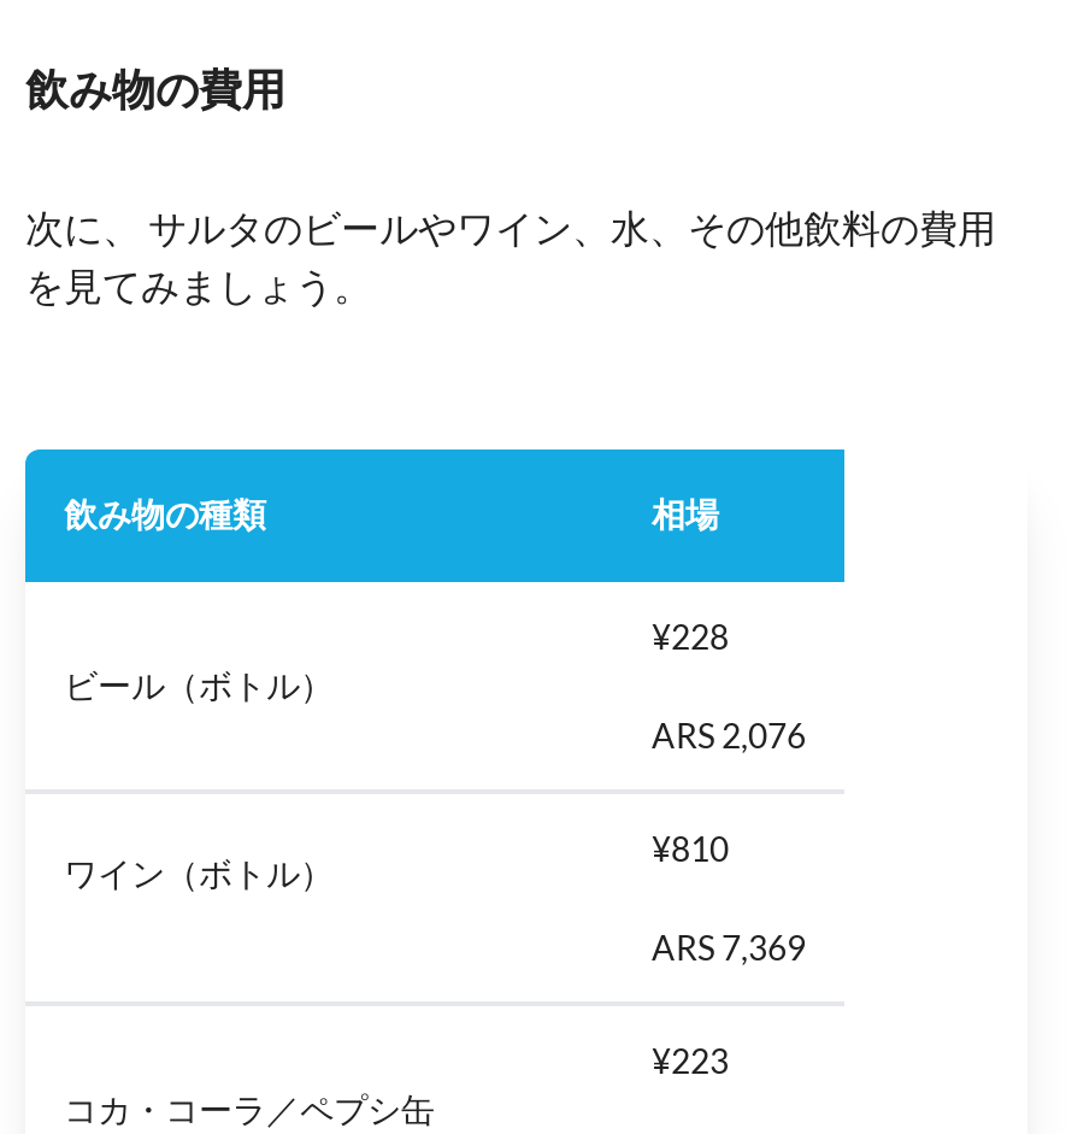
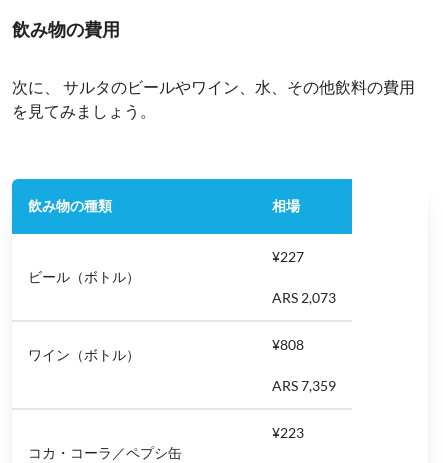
- ¥228
+ ¥227

- ARS 2,076
+ ARS 2,073

- ¥810
+ ¥808

- ARS 7,369
+ ARS 7,359
